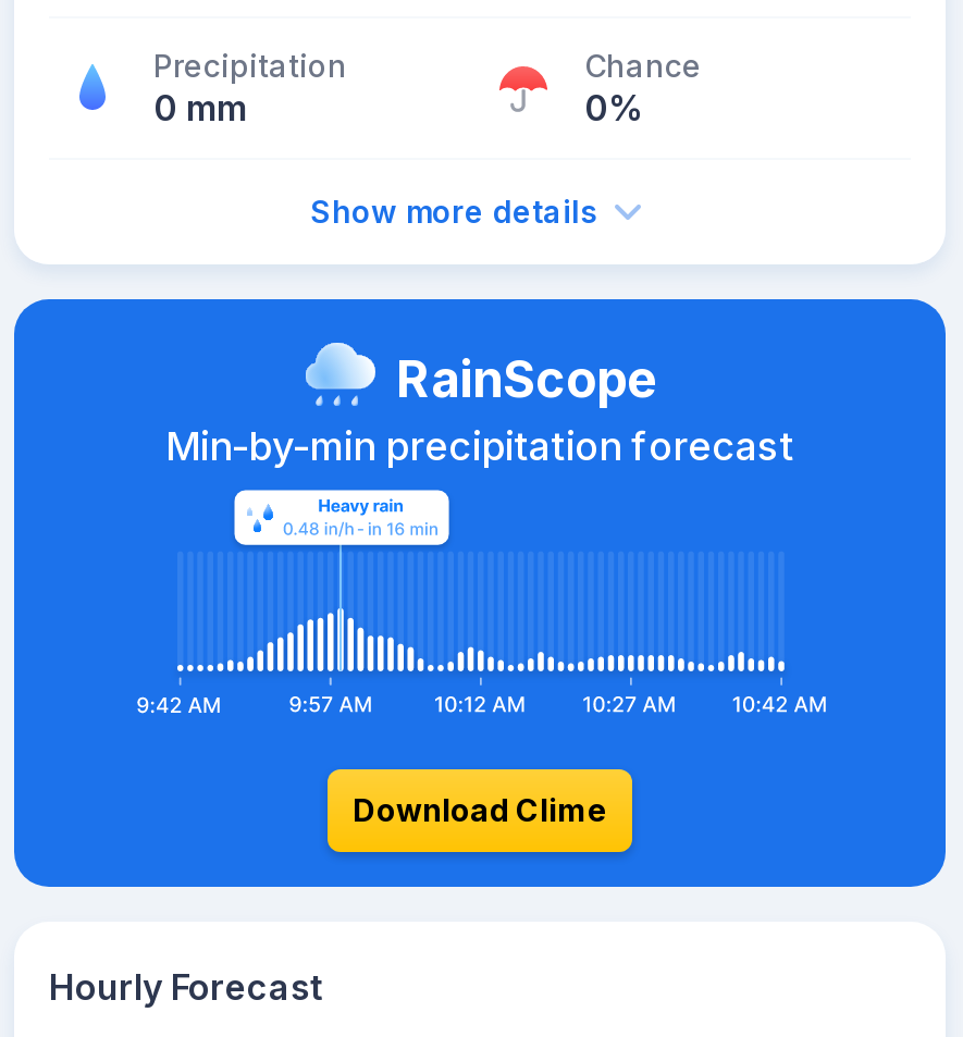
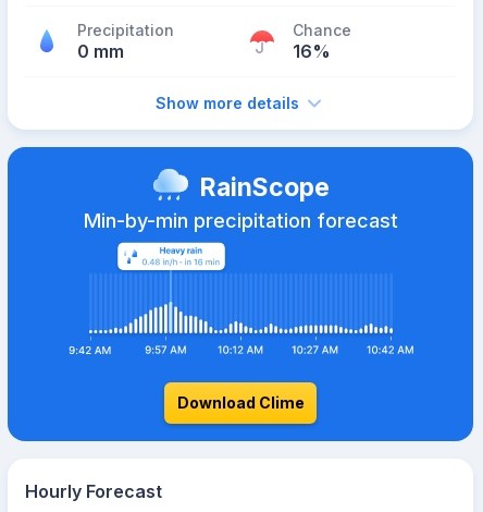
- 0%
+ 16%
